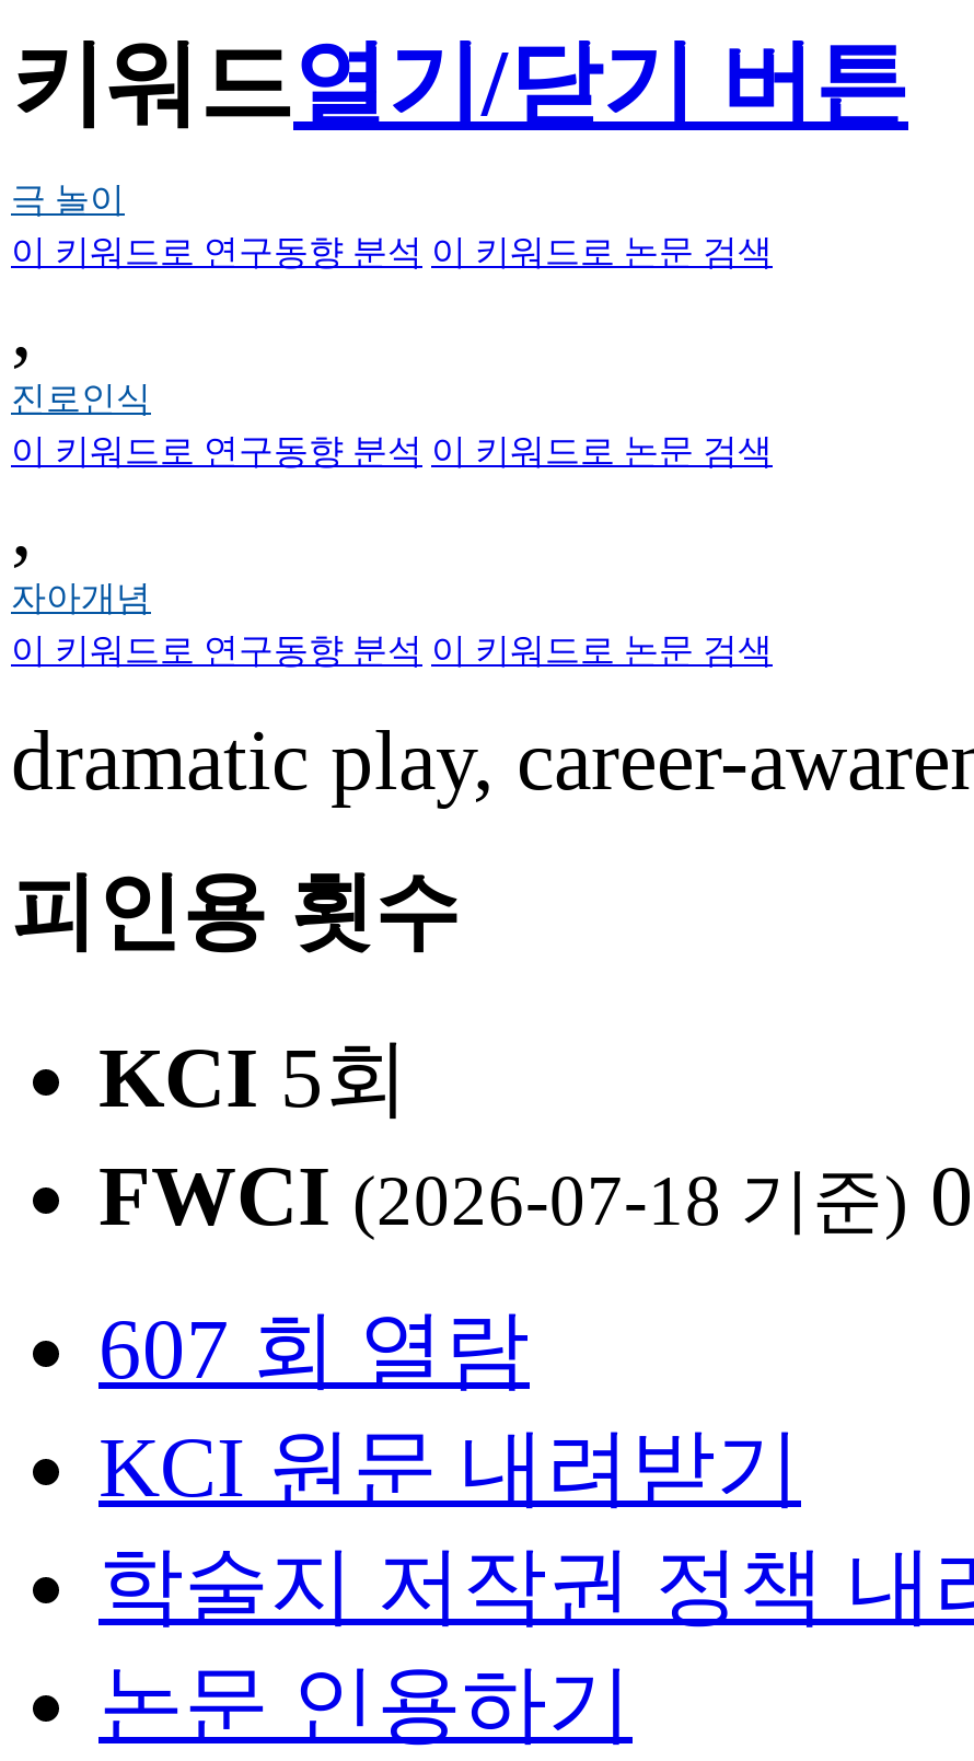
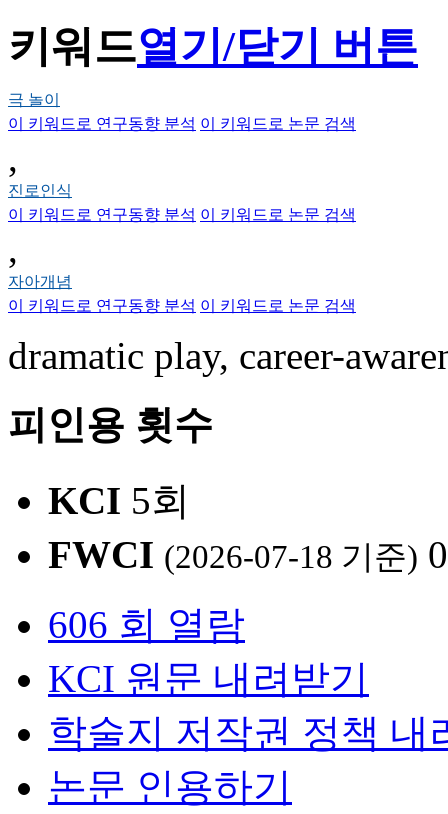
- 607 회 열람
+ 606 회 열람
